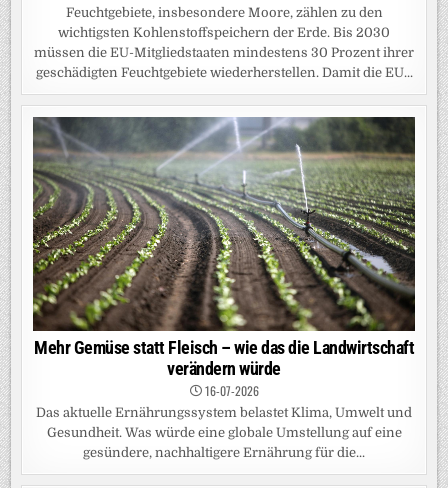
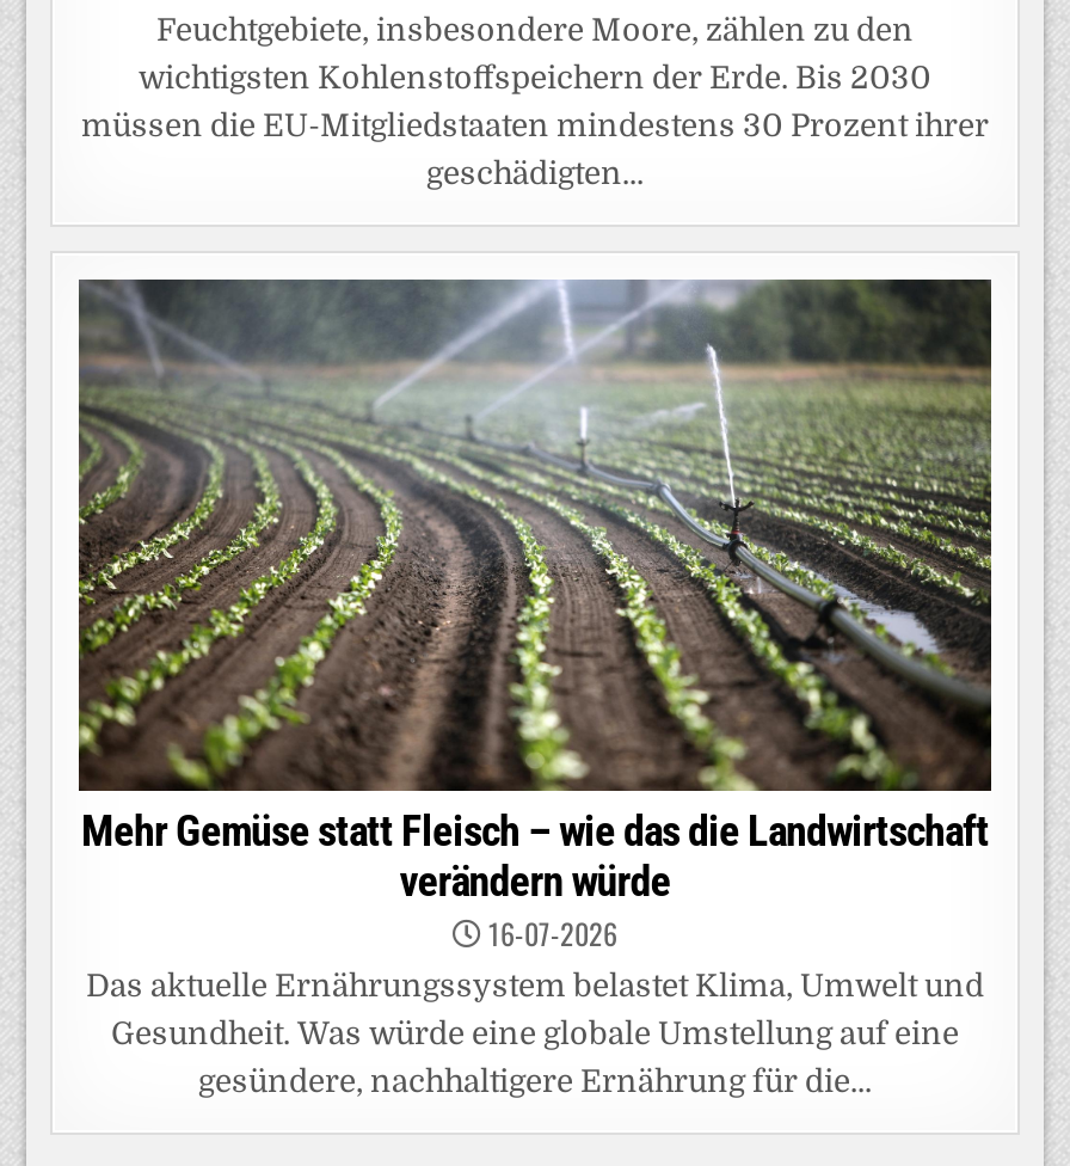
- geschädigten Feuchtgebiete wiederherstellen. Damit die EU...
+ geschädigten...
